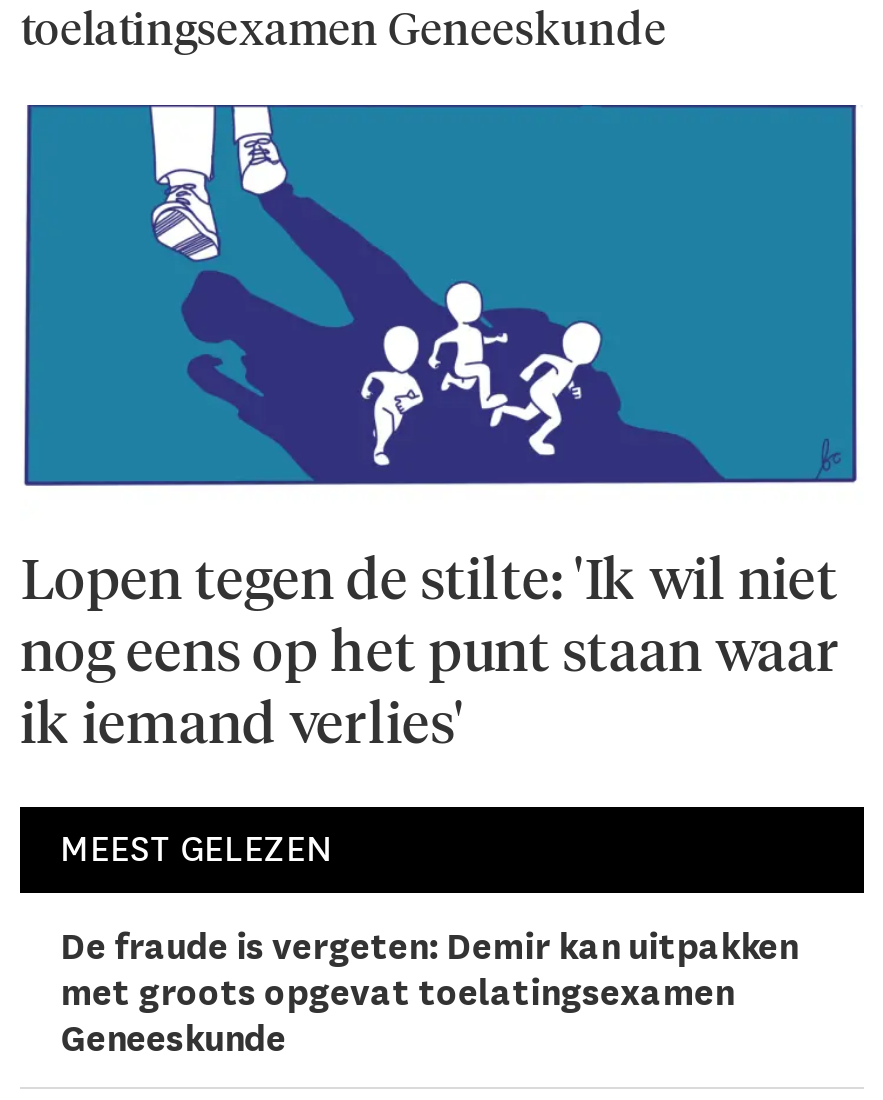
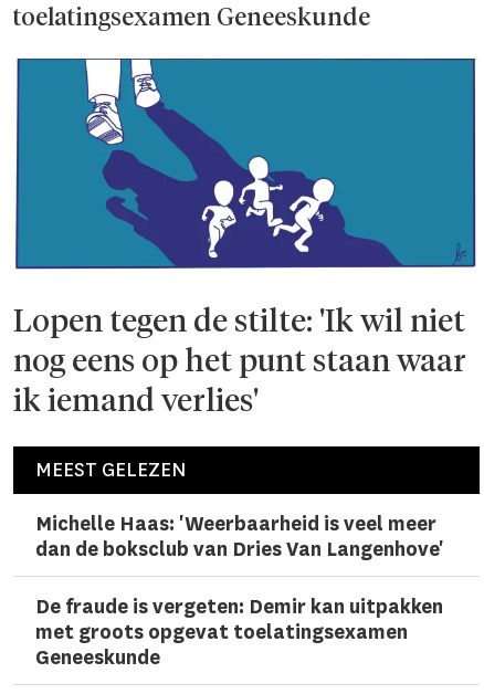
+ Michelle Haas: 'Weerbaarheid is veel meer
+ dan de boksclub van Dries Van Langenhove'
